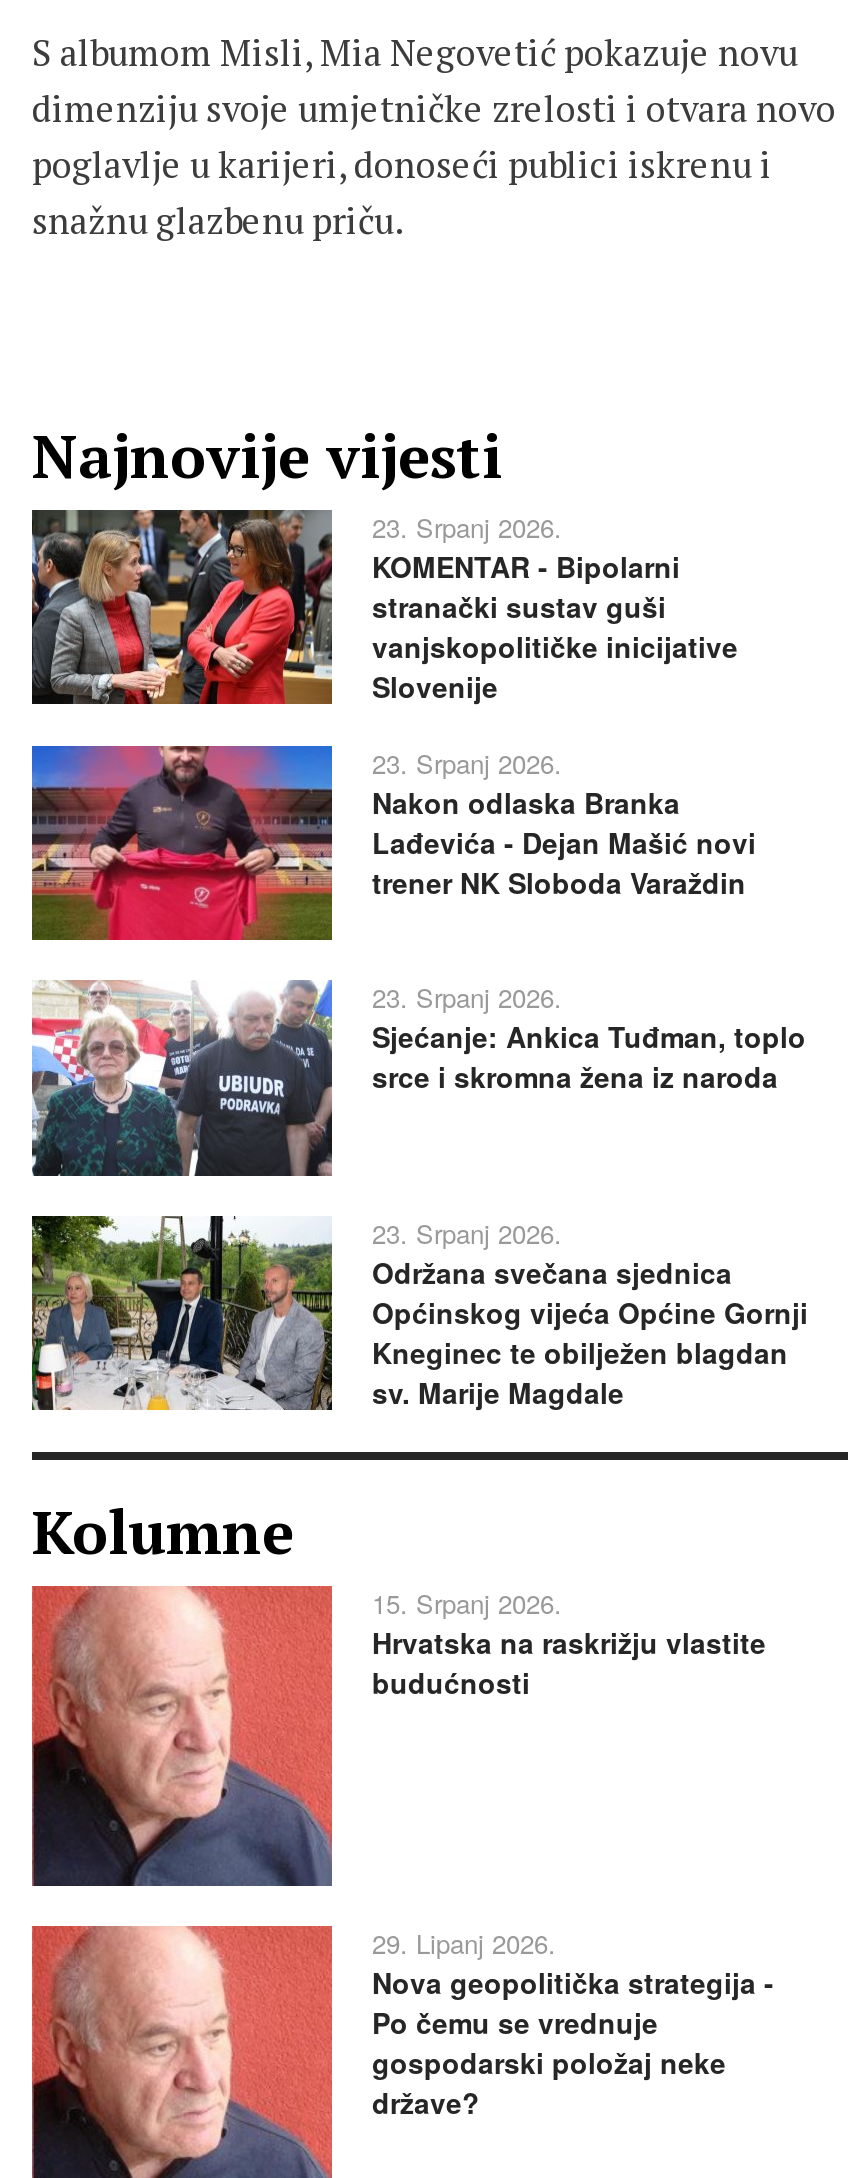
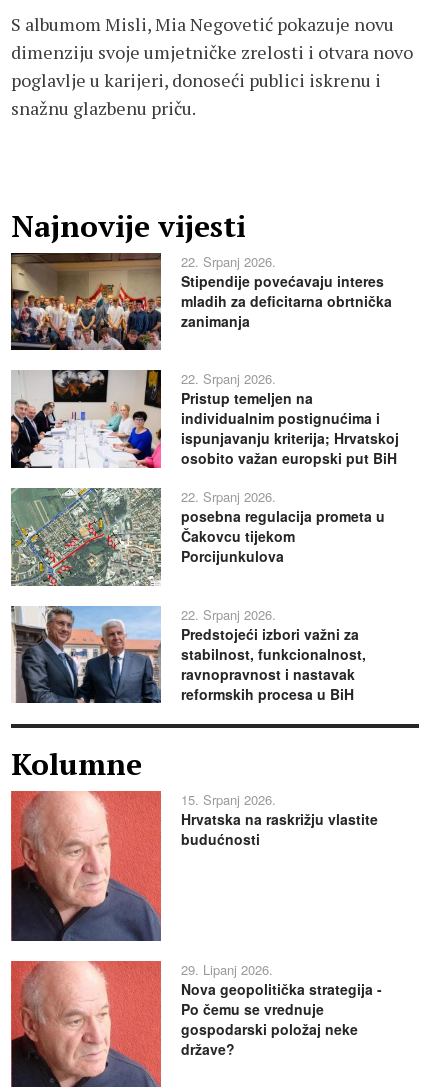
- [image]
- 23. Srpanj 2026.
- KOMENTAR - Bipolarni
- stranački sustav guši
- vanjskopolitičke inicijative
- Slovenije
+ [image]
+ 22. Srpanj 2026.
+ Stipendije povećavaju interes
+ mladih za deficitarna obrtnička
+ zanimanja

- [image]
- 23. Srpanj 2026.
- Nakon odlaska Branka
- Lađevića - Dejan Mašić novi
- trener NK Sloboda Varaždin
+ [image]
+ 22. Srpanj 2026.
+ Pristup temeljen na
+ individualnim postignućima i
+ ispunjavanju kriterija; Hrvatskoj
+ osobito važan europski put BiH

- [image]
- 23. Srpanj 2026.
- Sjećanje: Ankica Tuđman, toplo
- srce i skromna žena iz naroda
+ [image]
+ 22. Srpanj 2026.
+ posebna regulacija prometa u
+ Čakovcu tijekom
+ Porcijunkulova

- [image]
- 23. Srpanj 2026.
- Održana svečana sjednica
- Općinskog vijeća Općine Gornji
- Kneginec te obilježen blagdan
- sv. Marije Magdale
+ [image]
+ 22. Srpanj 2026.
+ Predstojeći izbori važni za
+ stabilnost, funkcionalnost,
+ ravnopravnost i nastavak
+ reformskih procesa u BiH
